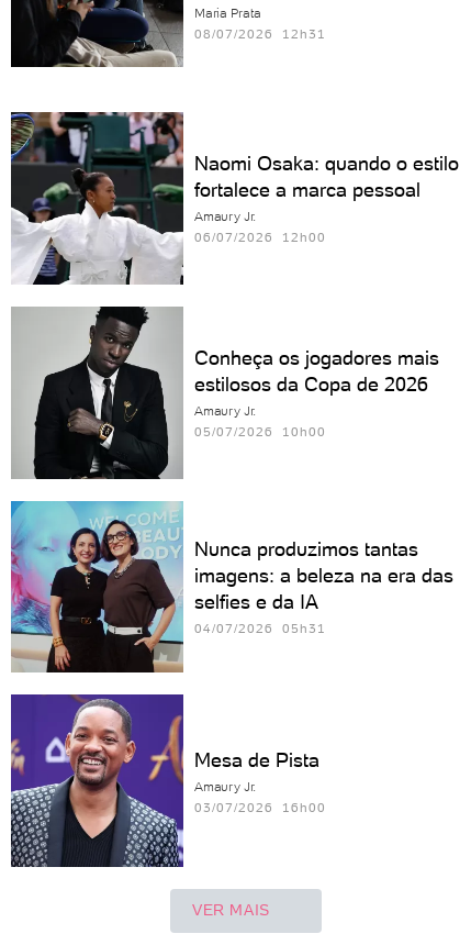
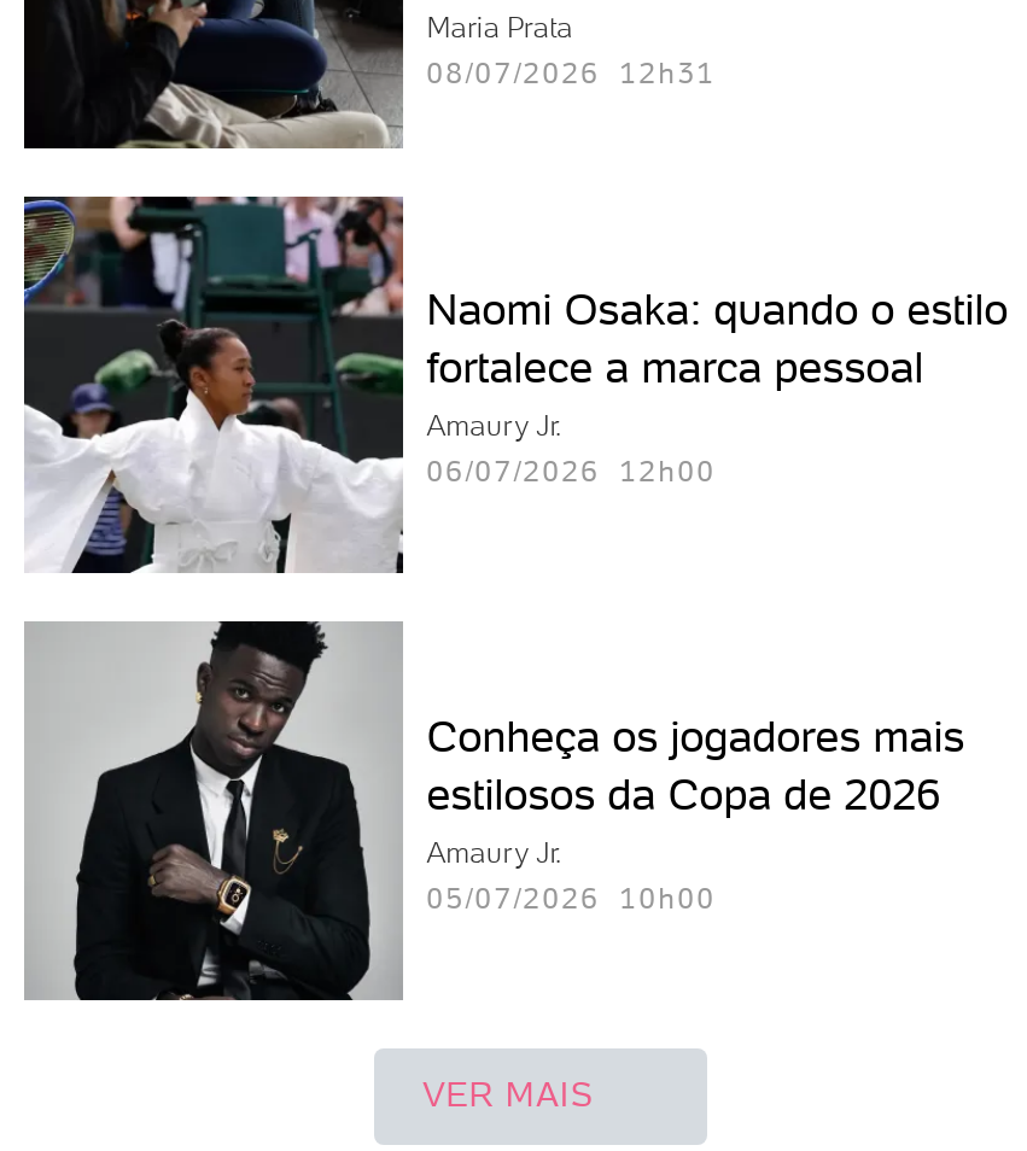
- [image]
- Nunca produzimos tantas
- imagens: a beleza na era das
- selfies e da IA
- 04/07/2026 05h31

- [image]
- Mesa de Pista
- Amaury Jr.
- 03/07/2026 16h00
